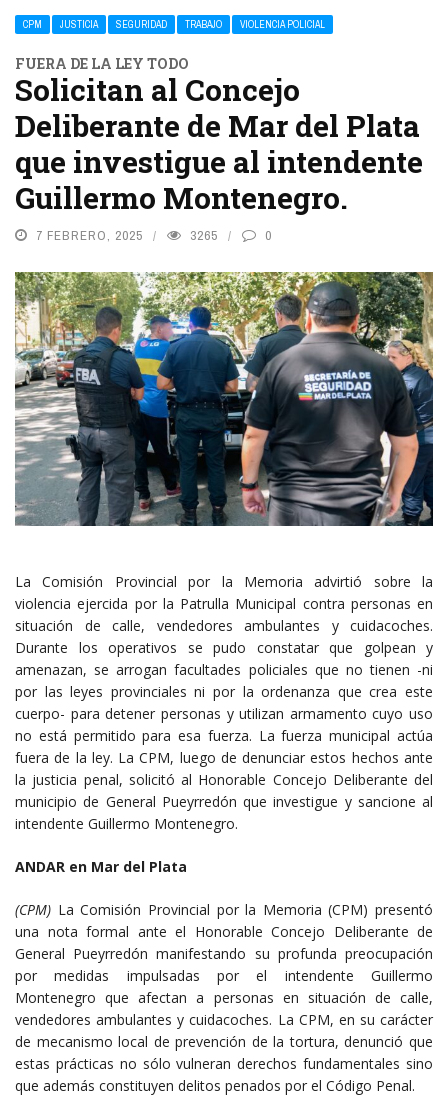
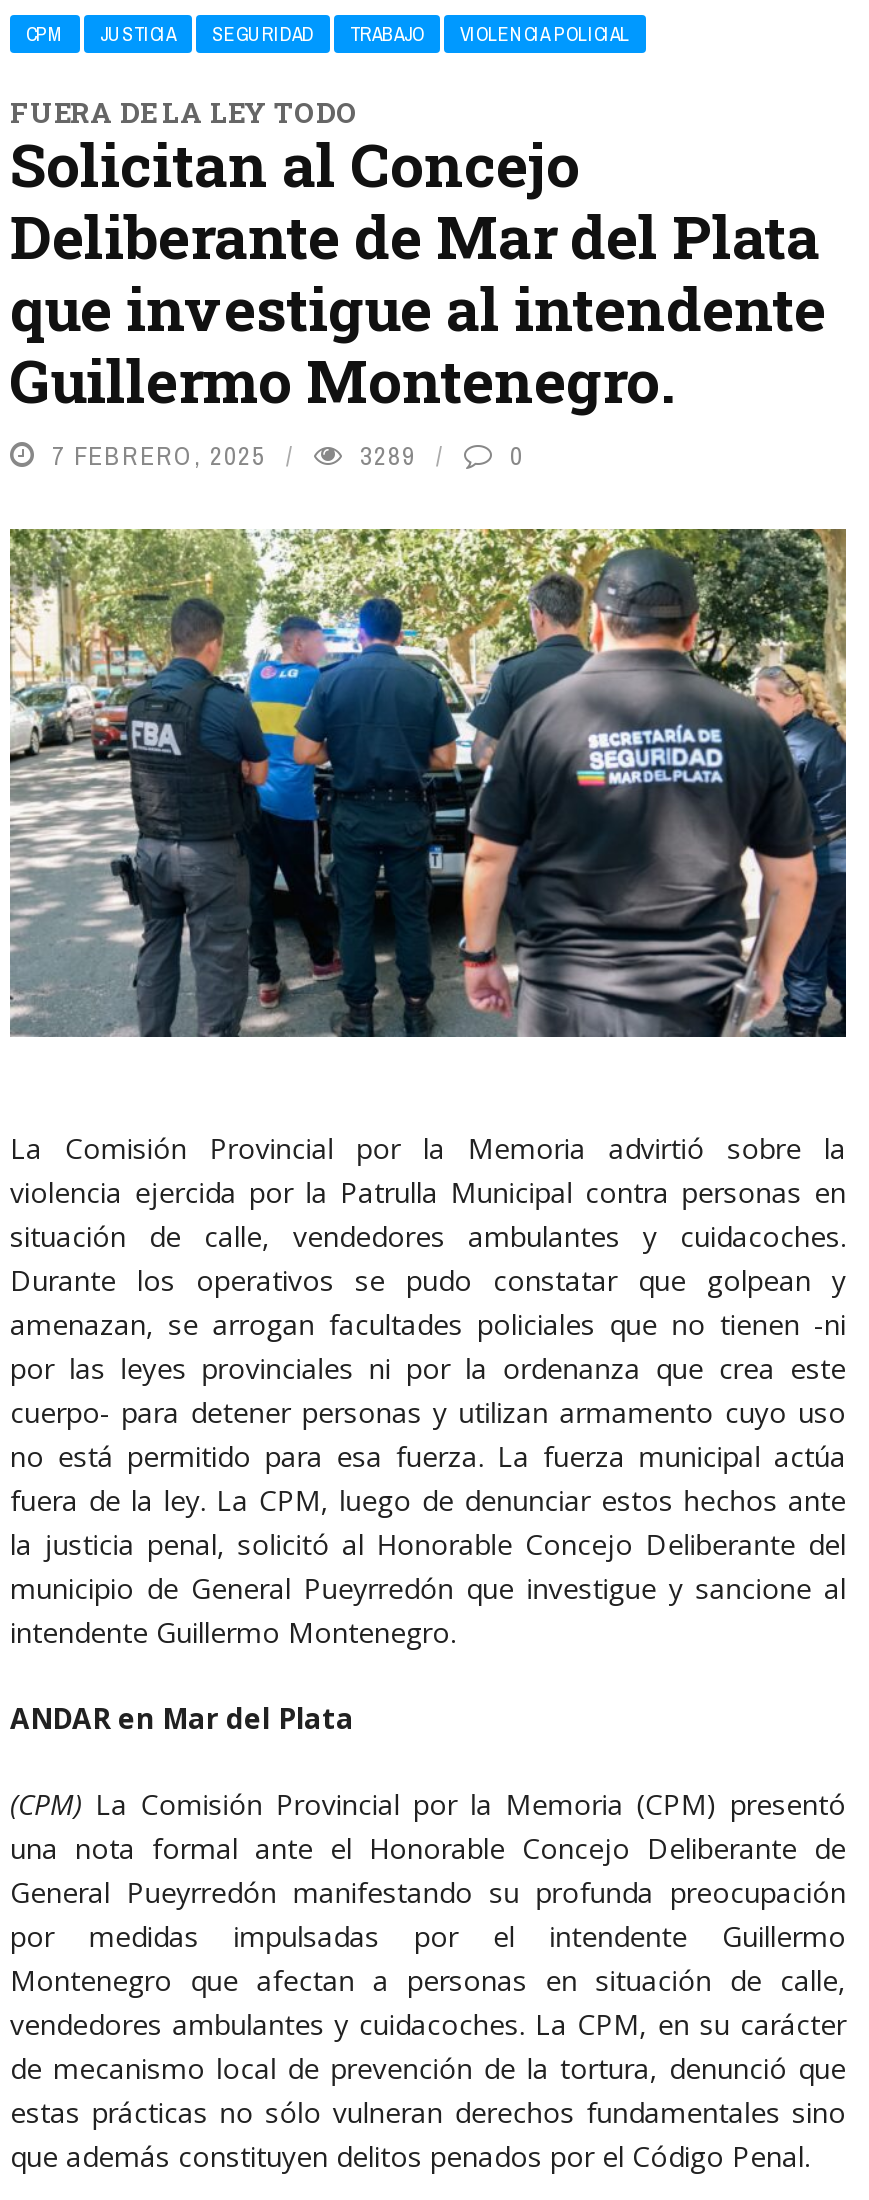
- 3265
+ 3289
